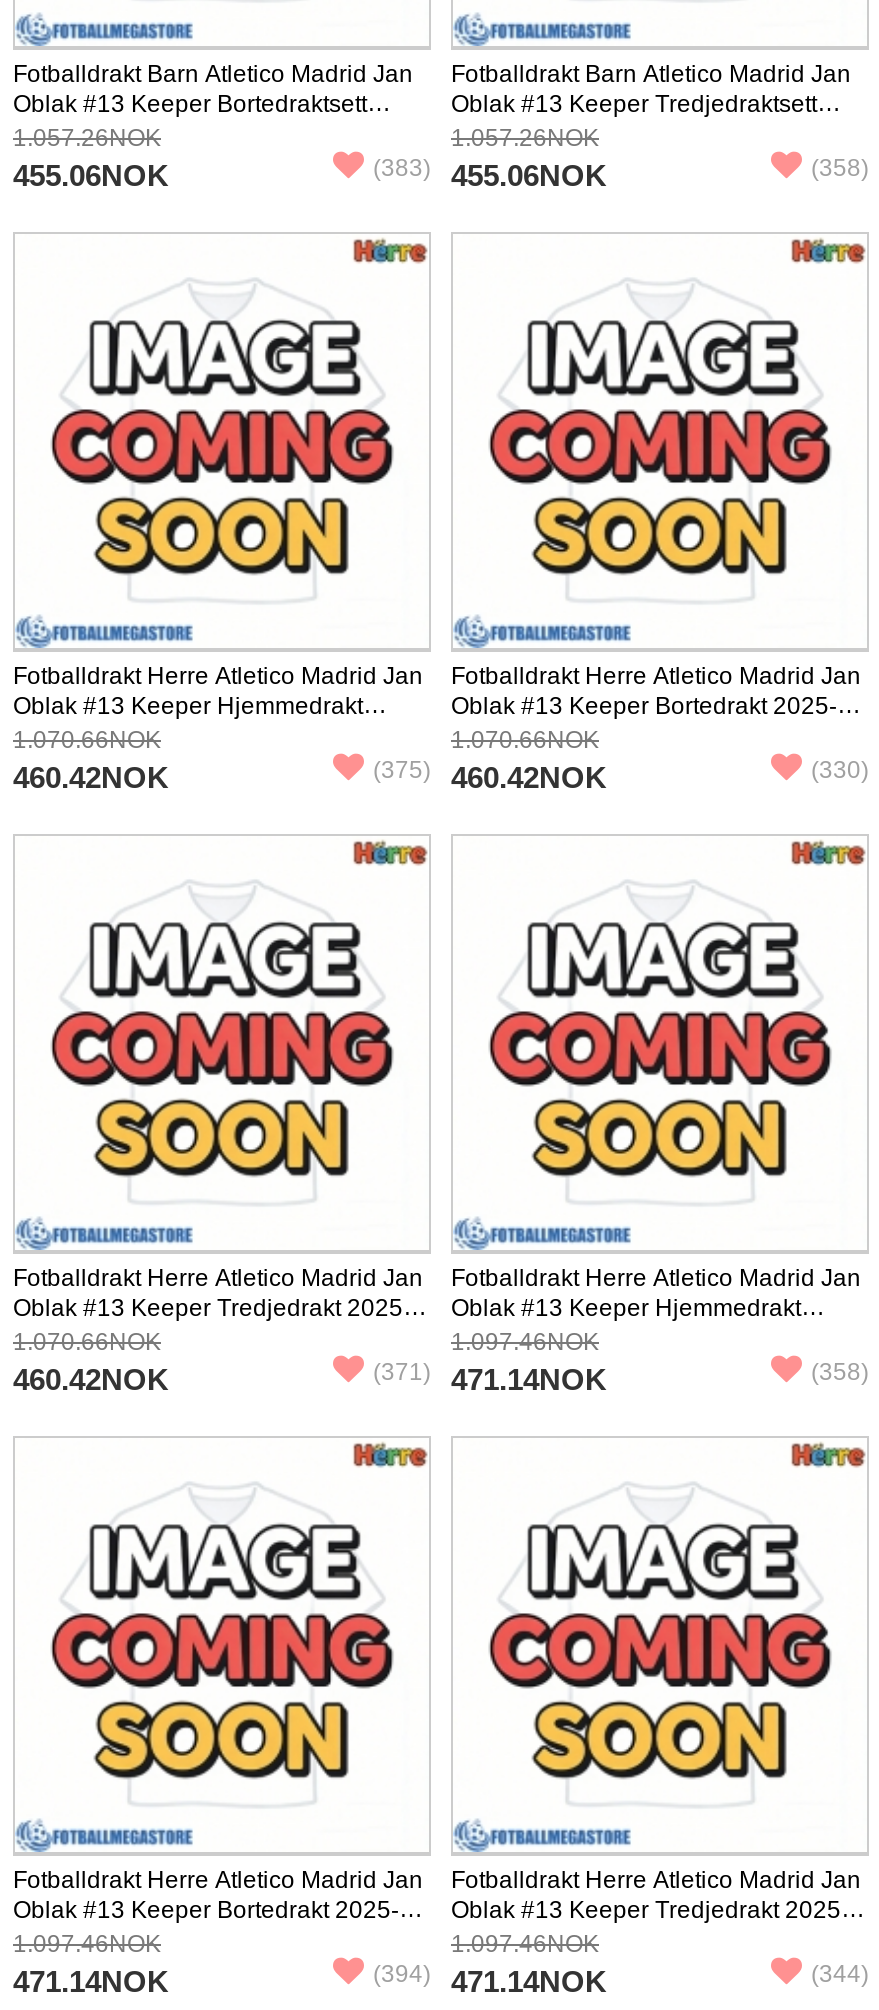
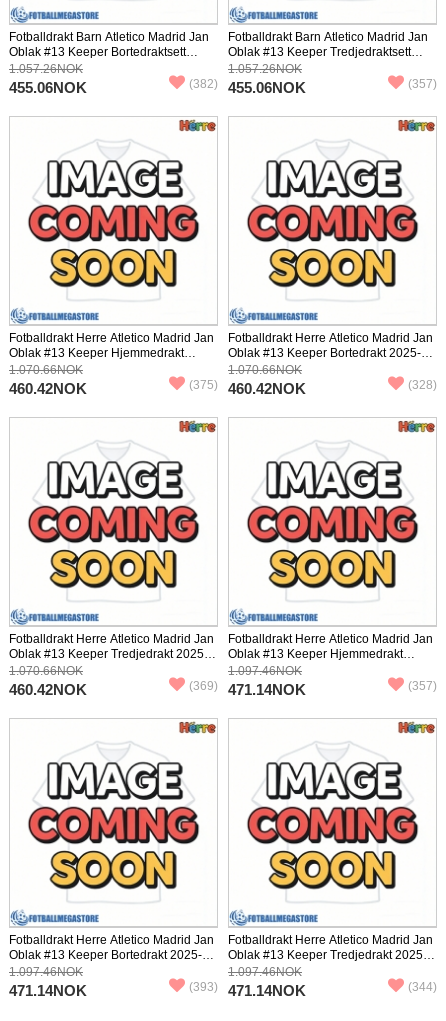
- (383) 455.06NOK
+ (382) 455.06NOK

- (358)
+ (357)

- (330)
+ (328)

- (371) 471.14NOK
+ (369) 471.14NOK

- (358)
+ (357)

- (394) 471.14NOK
+ (393) 471.14NOK
